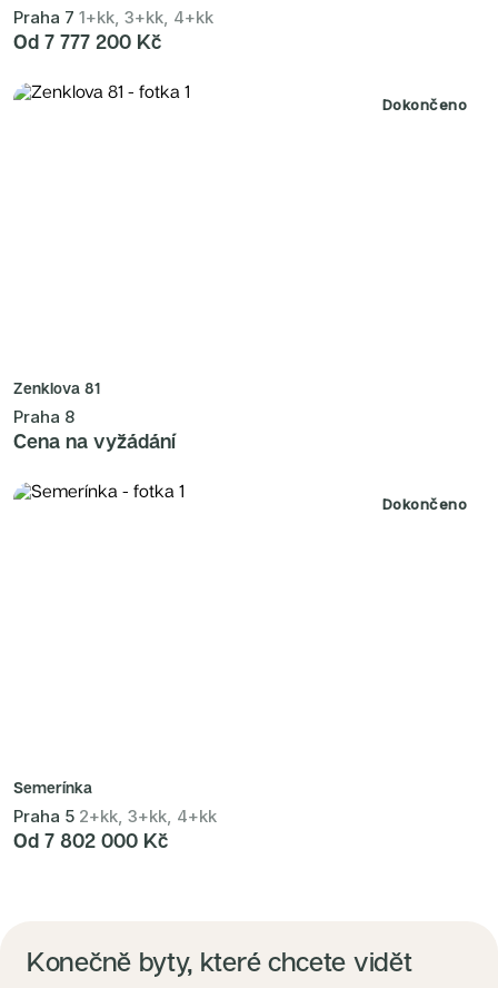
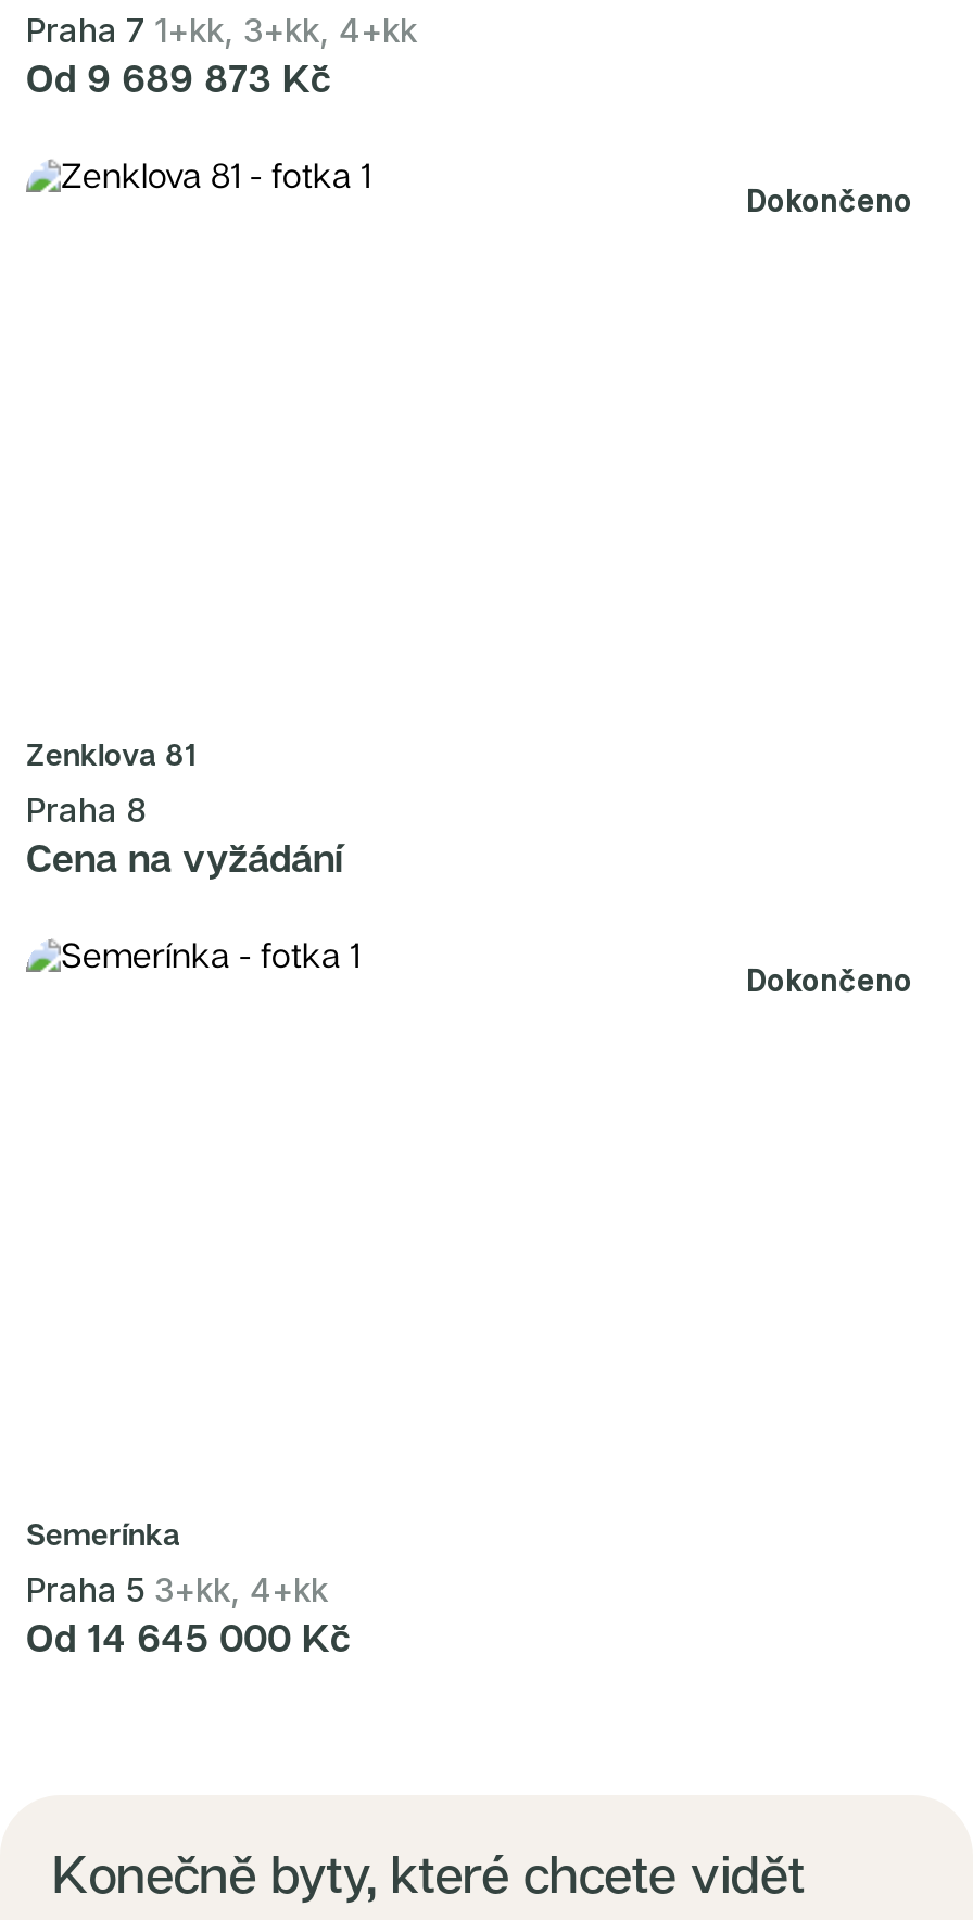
- Od 7 777 200 Kč
+ Od 9 689 873 Kč

- Praha 5 2+kk, 3+kk, 4+kk
- Od 7 802 000 Kč
+ Praha 5 3+kk, 4+kk
+ Od 14 645 000 Kč
